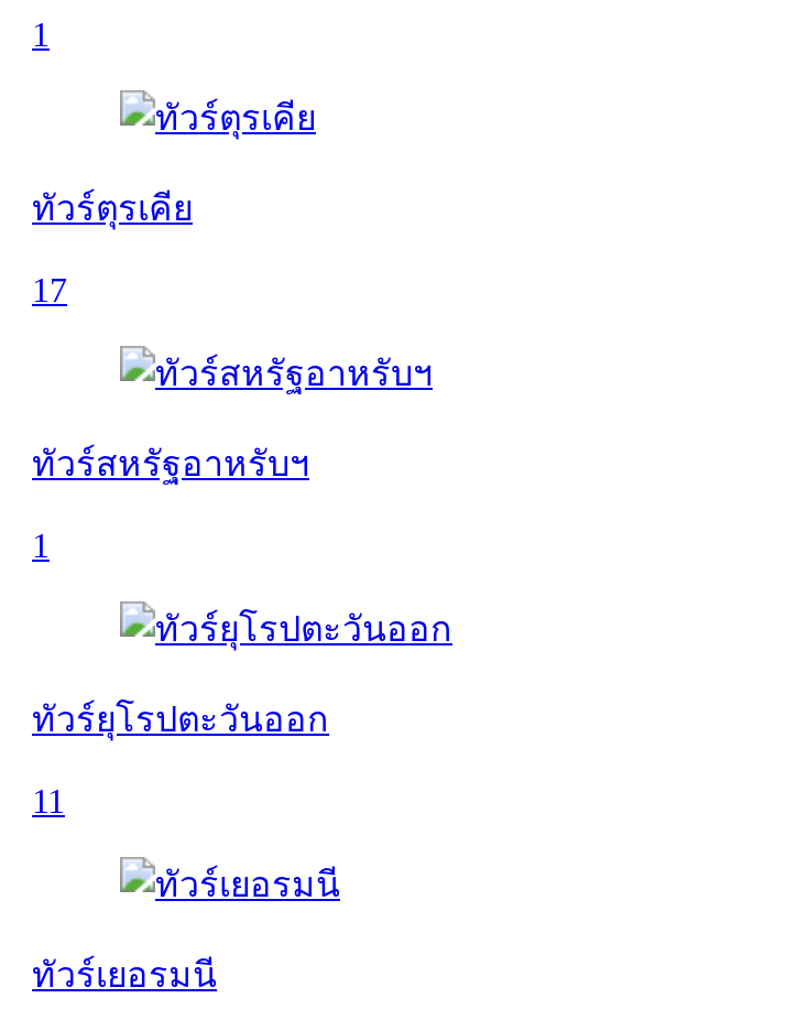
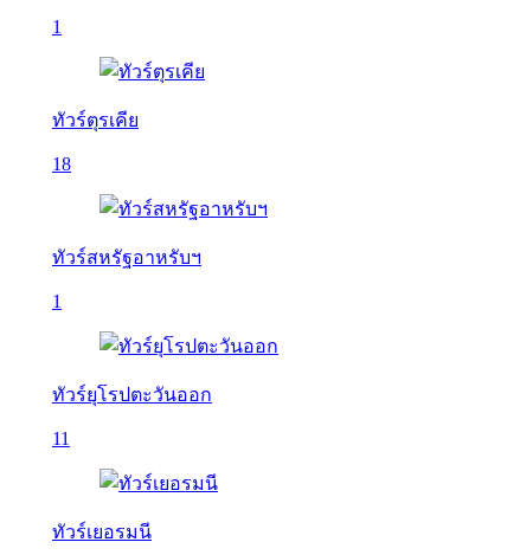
- 17
+ 18
